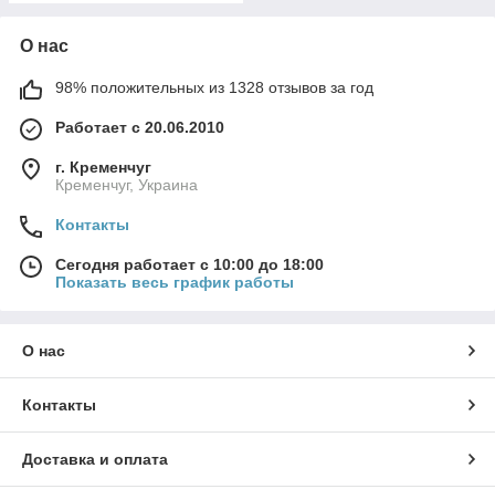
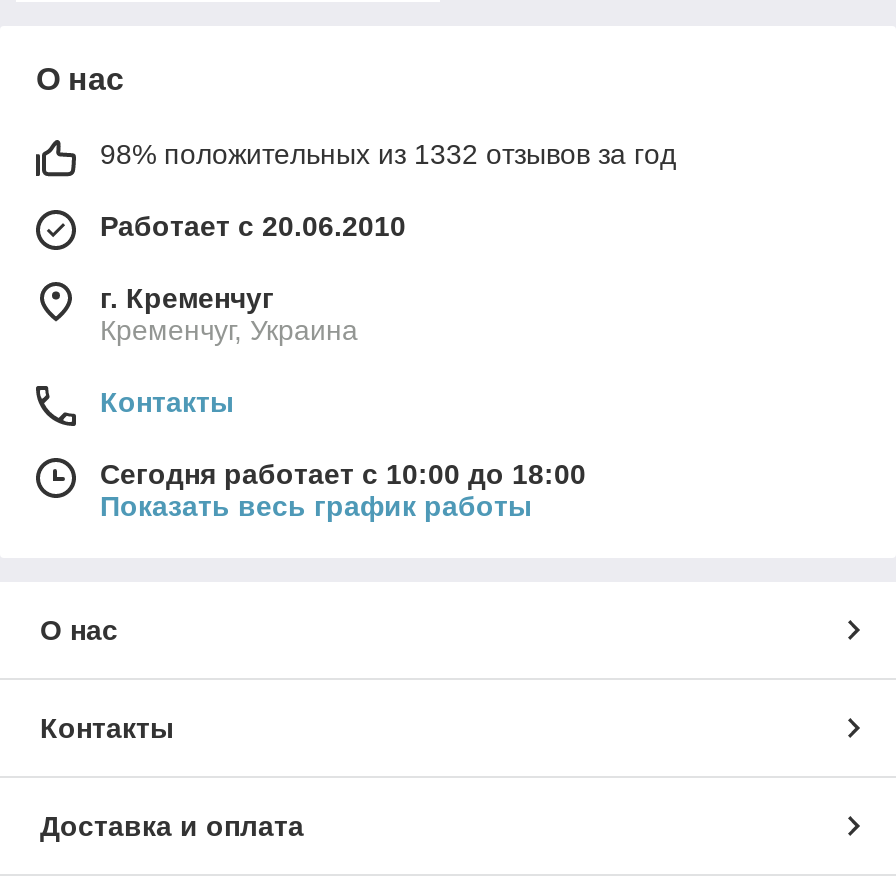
- 98% положительных из 1328 отзывов за год
+ 98% положительных из 1332 отзывов за год
